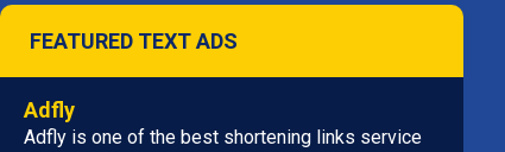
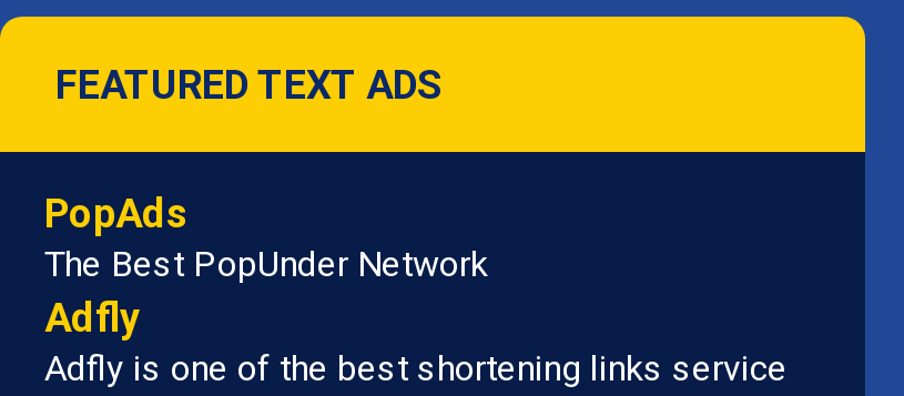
+ PopAds
+ The Best PopUnder Network
